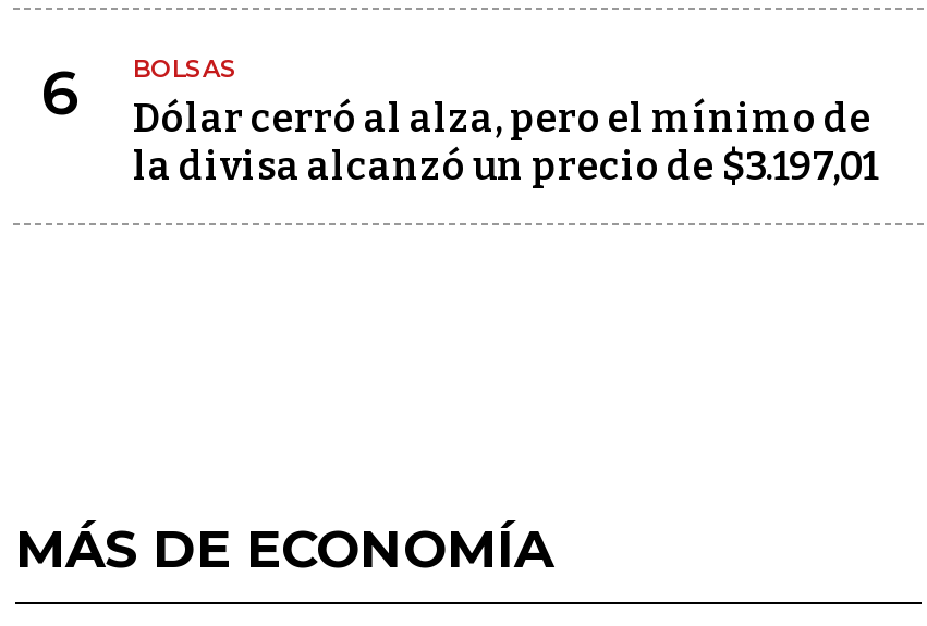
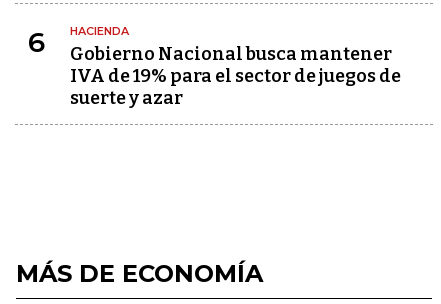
- BOLSAS
- Dólar cerró al alza, pero el mínimo de
- la divisa alcanzó un precio de $3.197,01
+ HACIENDA
+ Gobierno Nacional busca mantener
+ IVA de 19% para el sector de juegos de
+ suerte y azar
